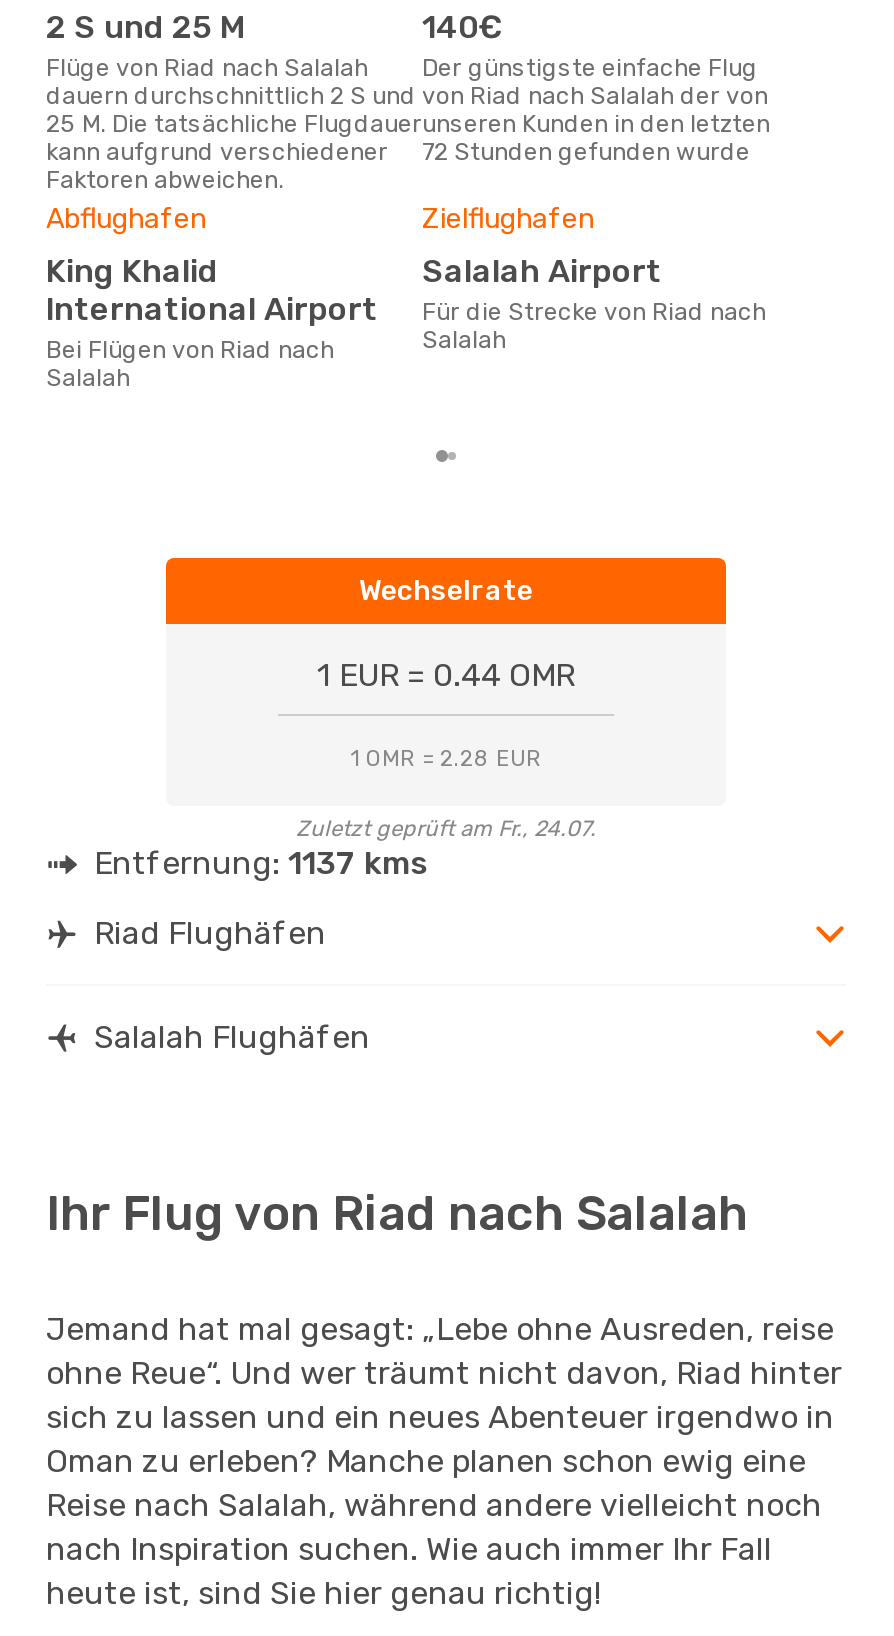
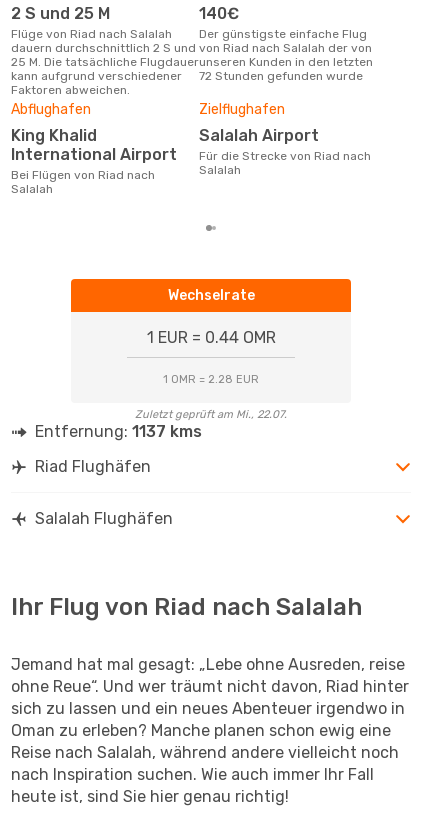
- Zuletzt geprüft am Fr., 24.07.
+ Zuletzt geprüft am Mi., 22.07.
